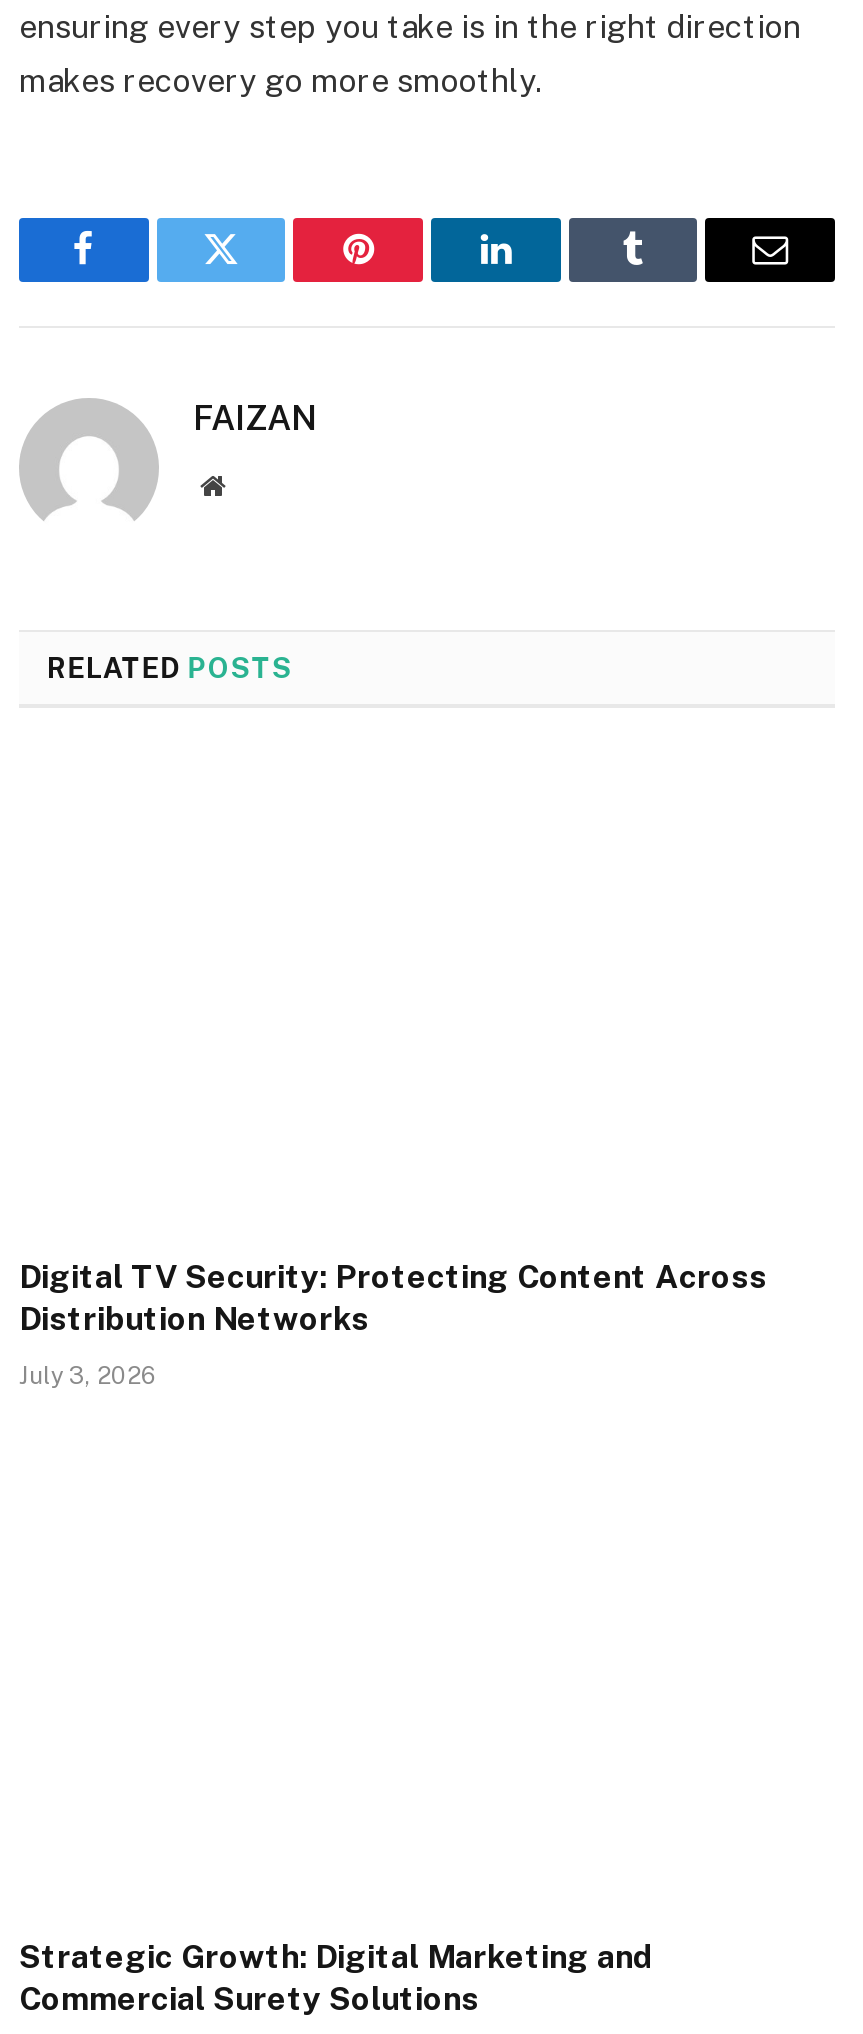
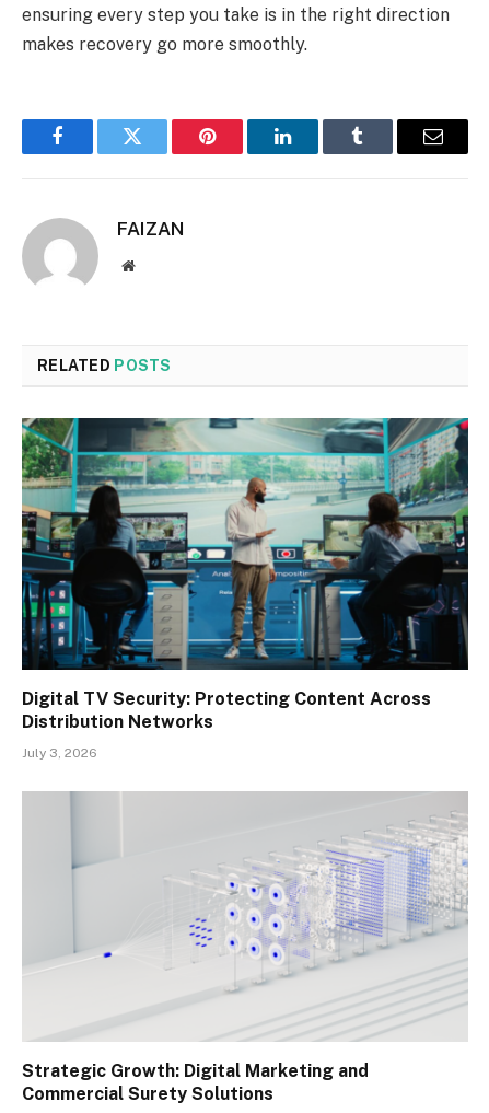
+ [image]

+ [image]
